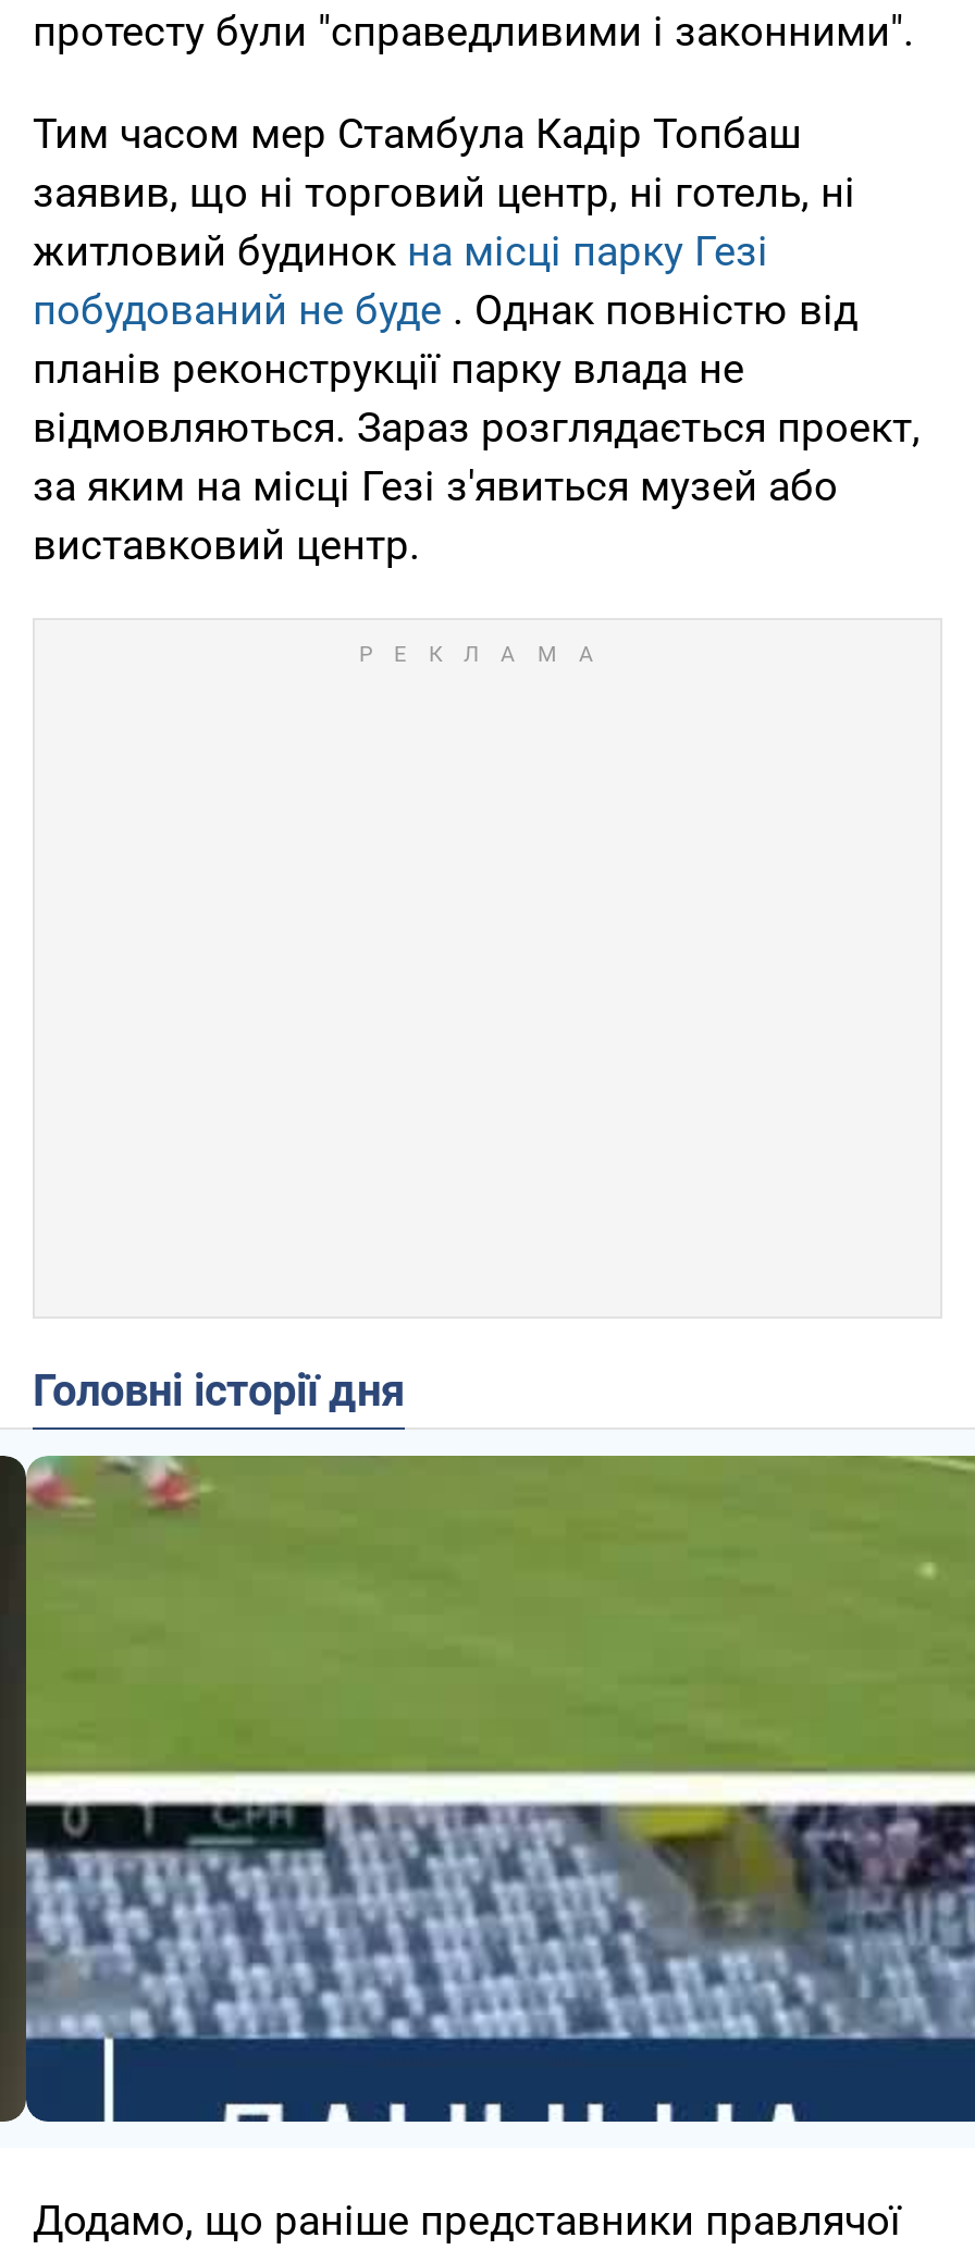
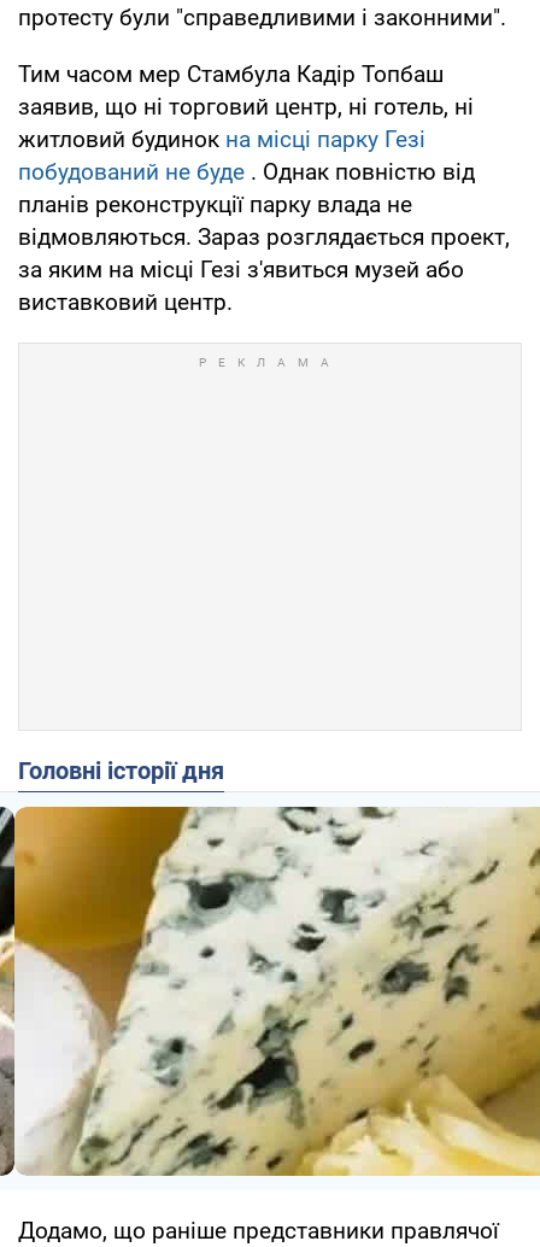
- [image]
+ [image]
